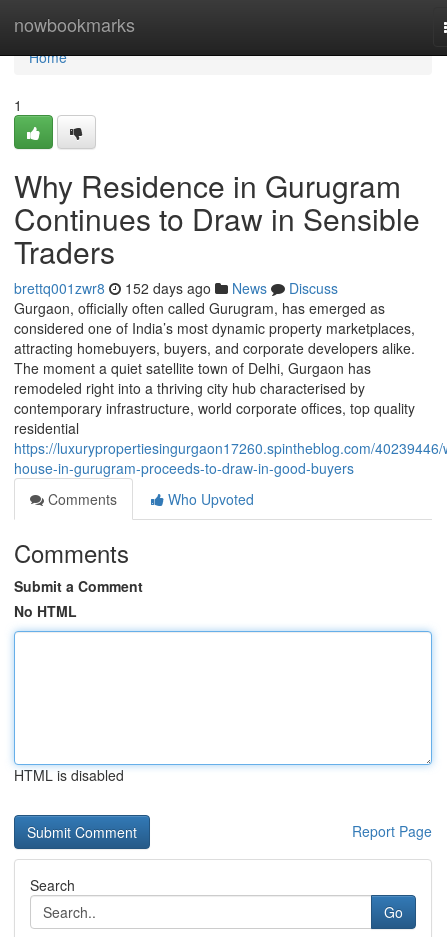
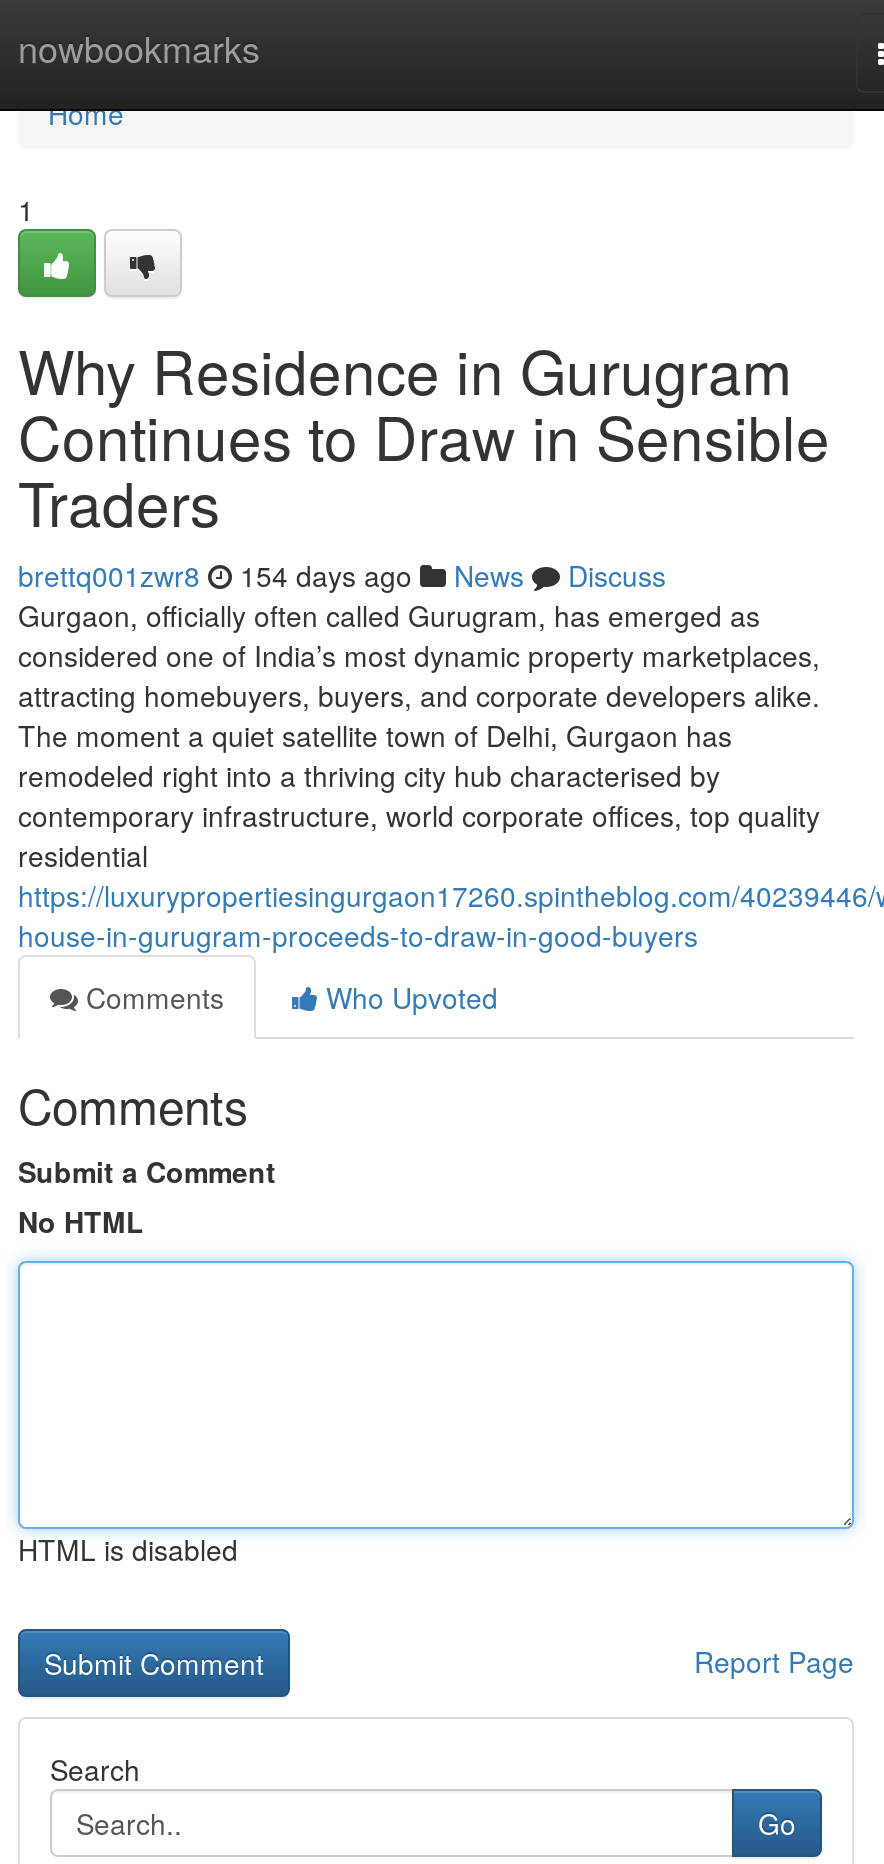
- brettq001zwr8 152 days ago News Discuss
+ brettq001zwr8 154 days ago News Discuss
